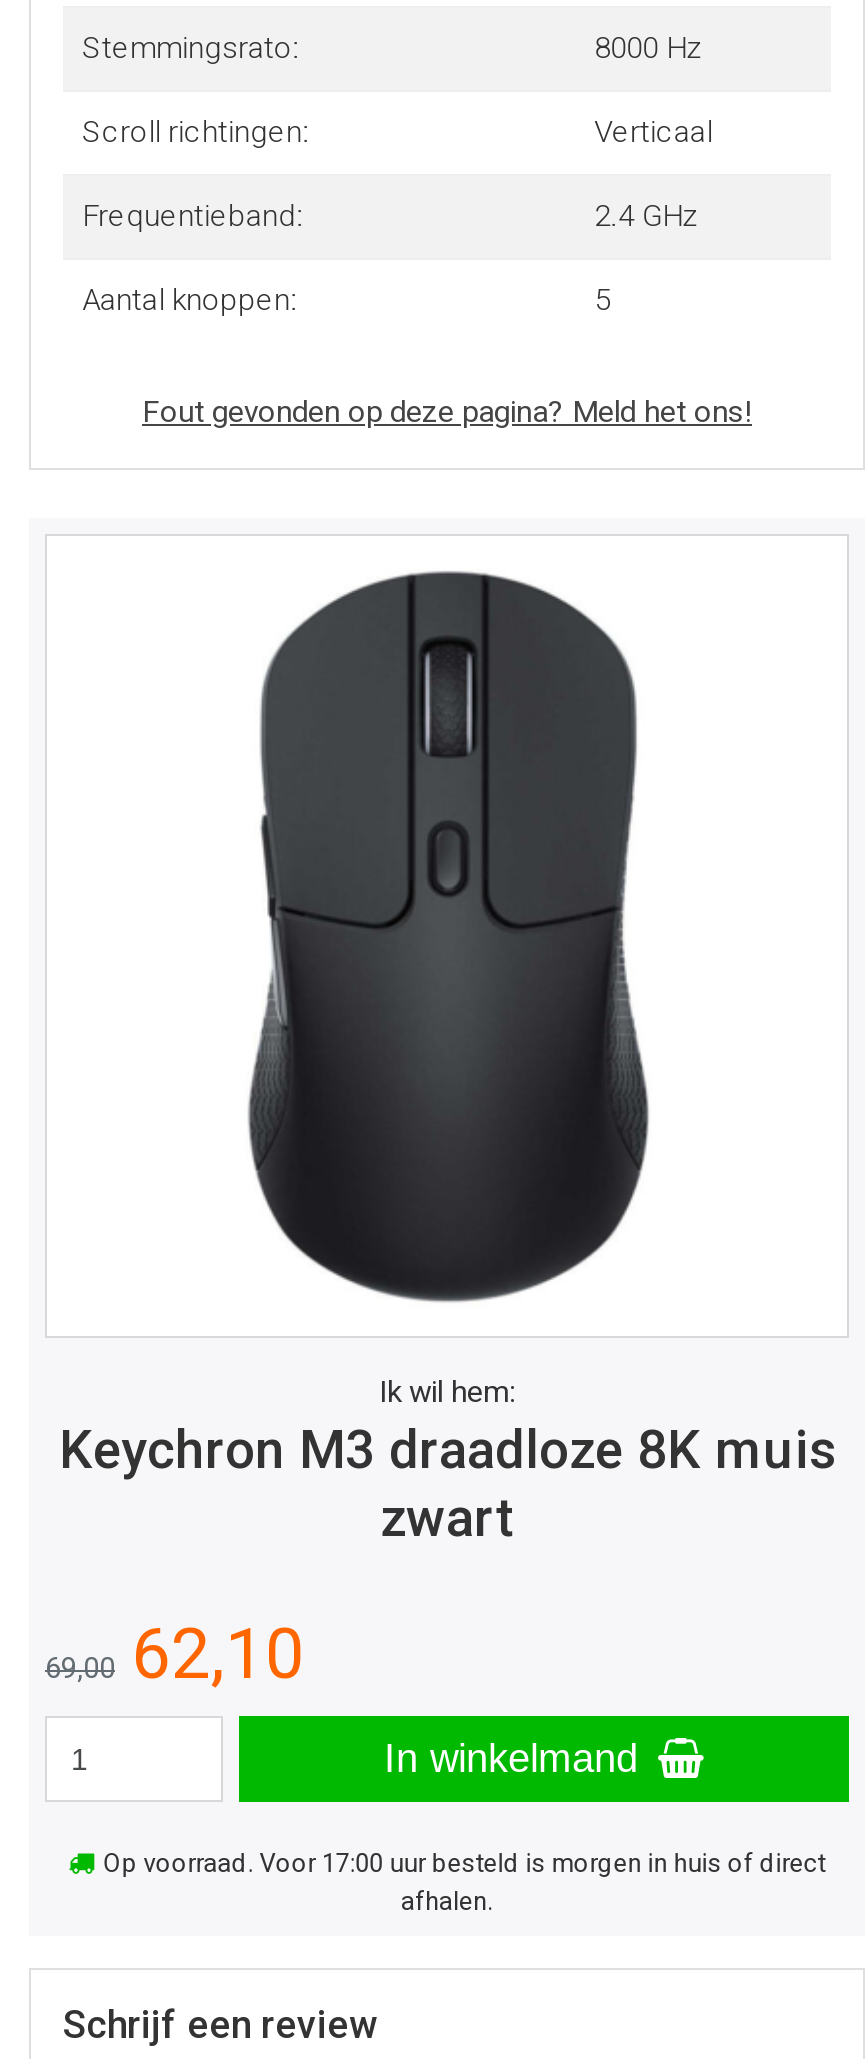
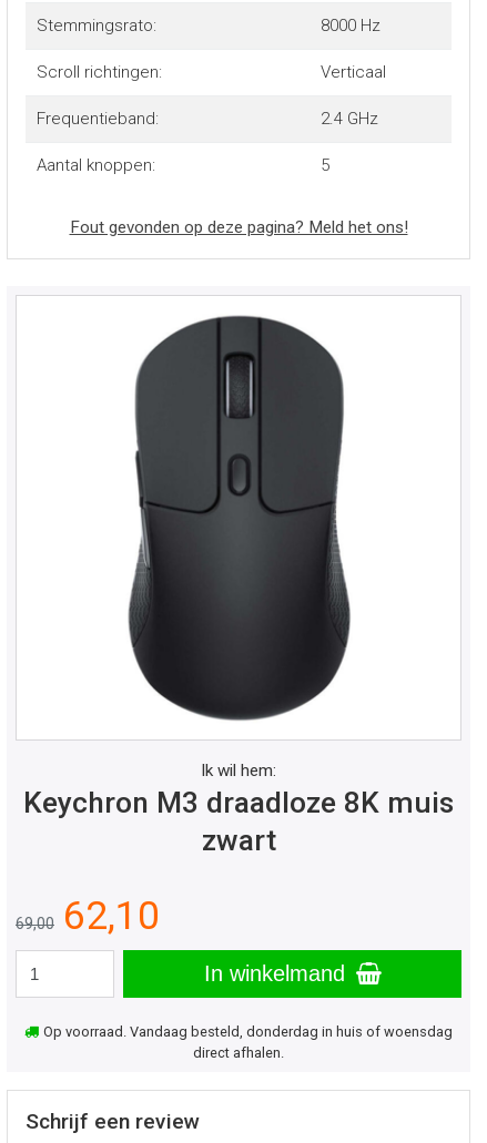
- Op voorraad. Voor 17:00 uur besteld is morgen in huis of direct
- afhalen.
+ Op voorraad. Vandaag besteld, donderdag in huis of woensdag
+ direct afhalen.
